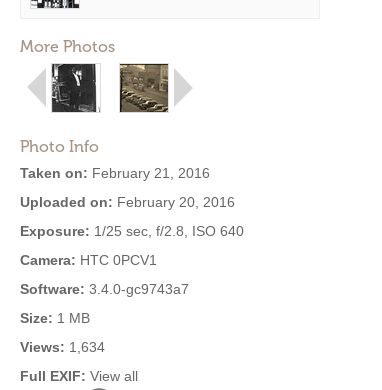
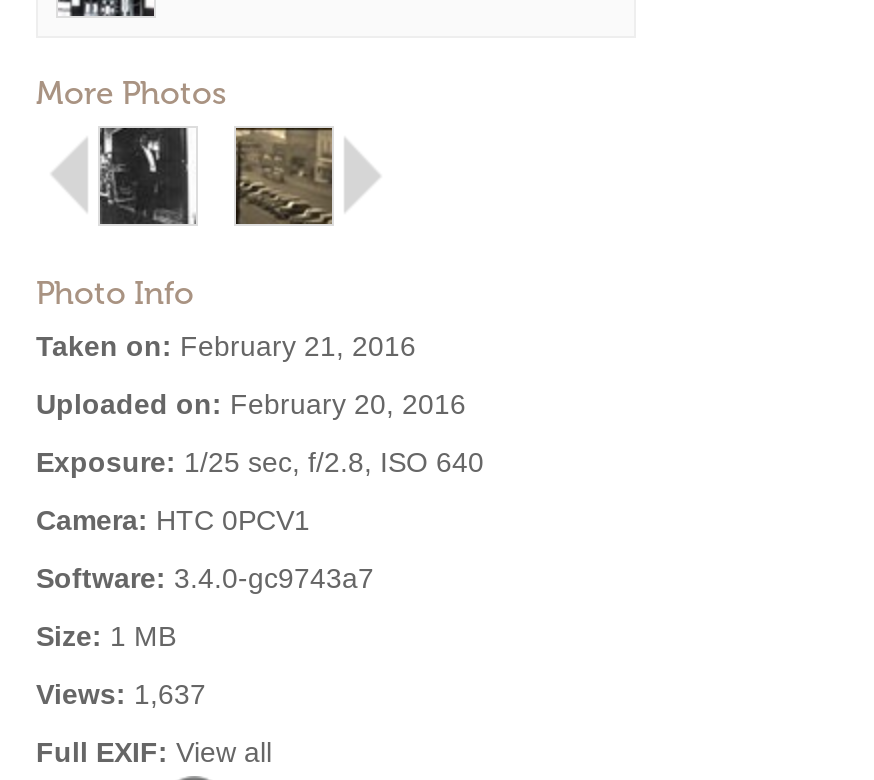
- Views: 1,634
+ Views: 1,637
